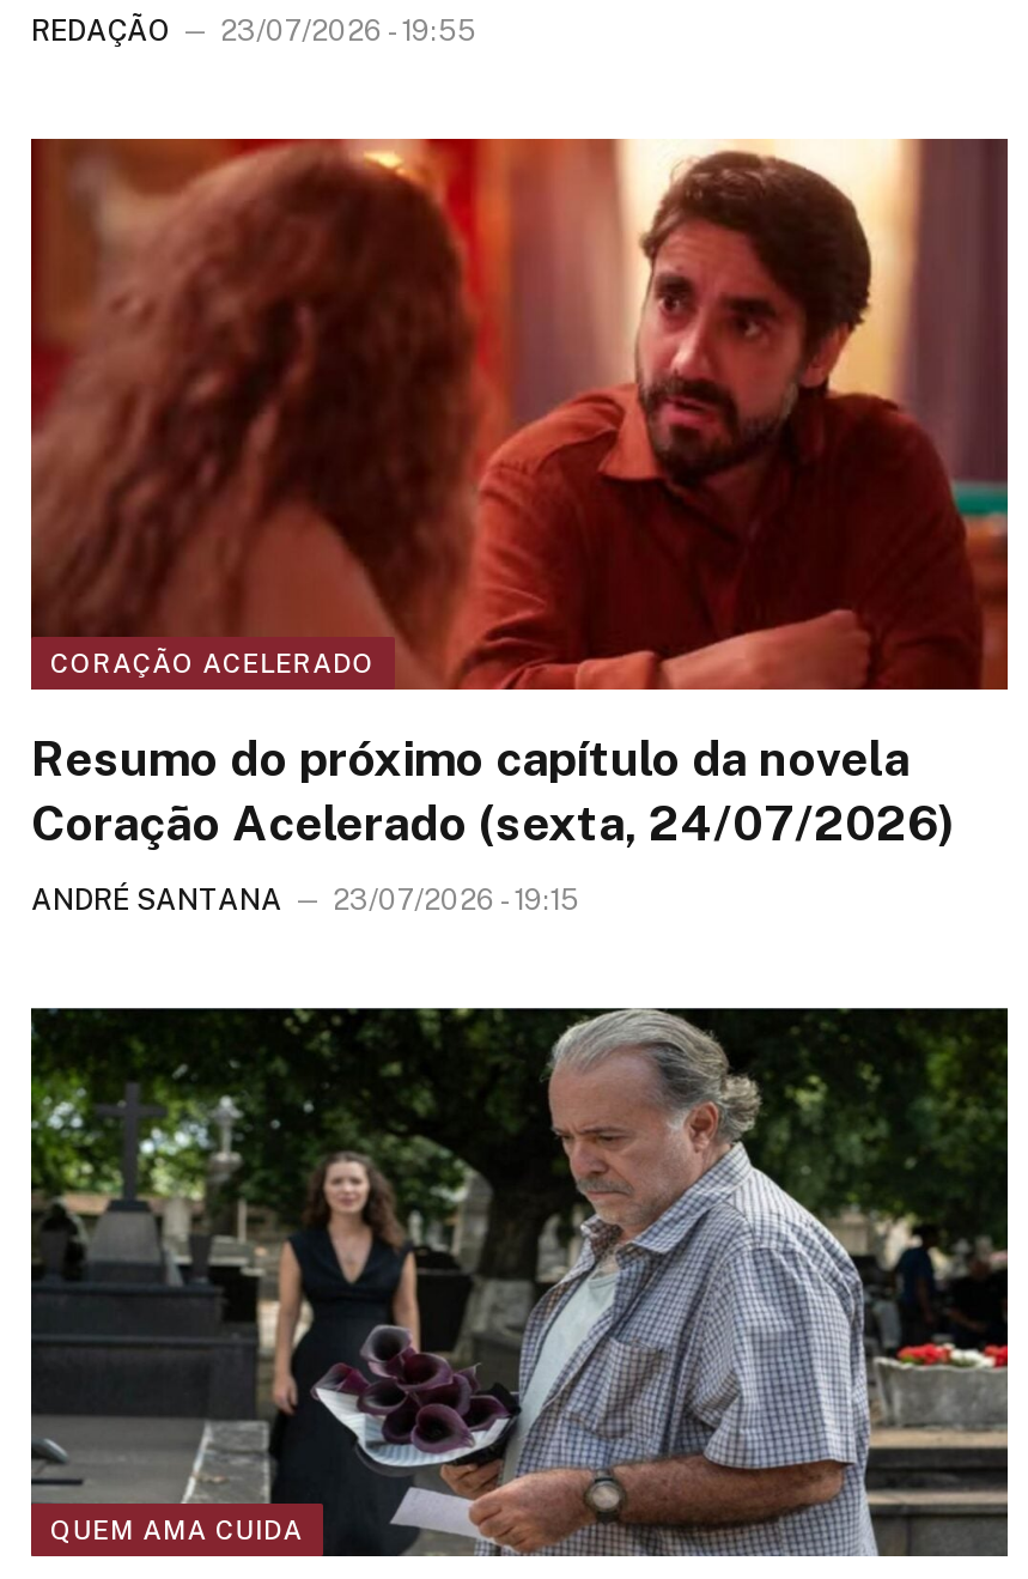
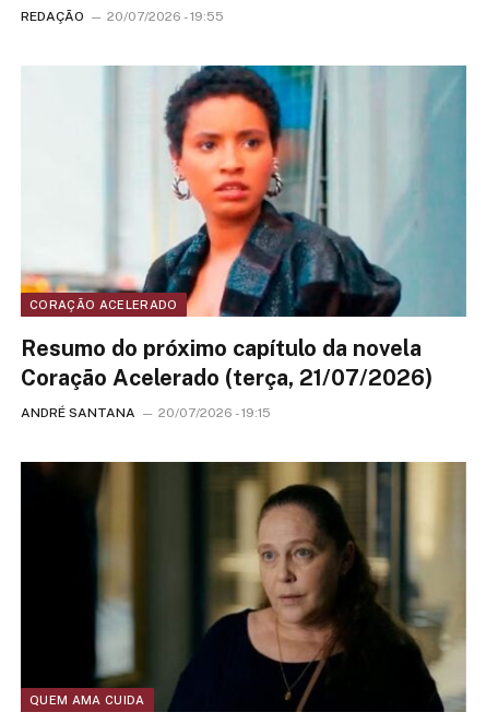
- REDAÇÃO 23/07/2026 - 19:55
+ REDAÇÃO 20/07/2026 - 19:55

- [image]
+ [image]

- Coração Acelerado (sexta, 24/07/2026)
+ Coração Acelerado (terça, 21/07/2026)

- ANDRÉ SANTANA 23/07/2026 - 19:15
+ ANDRÉ SANTANA 20/07/2026 - 19:15

- [image]
+ [image]
